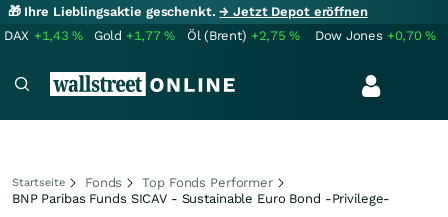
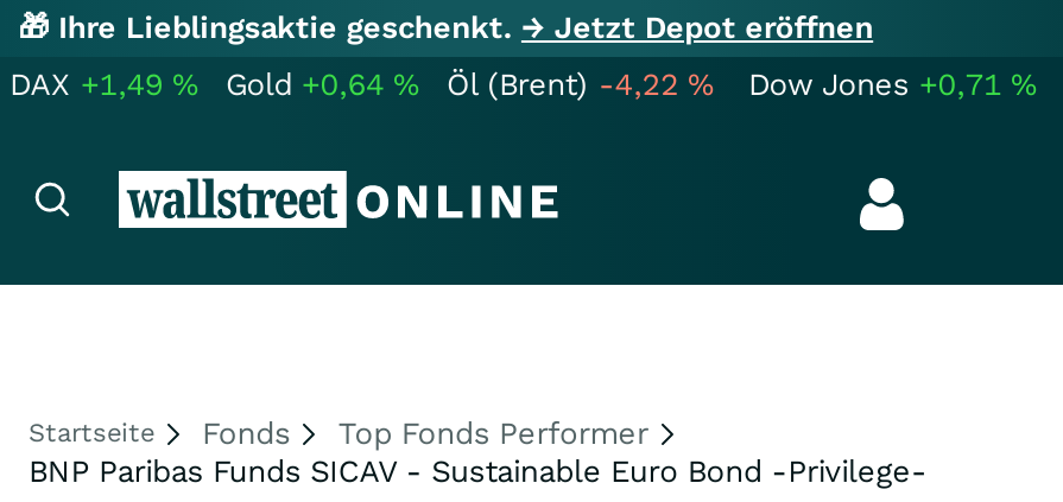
- DAX +1,43%
+ DAX +1,49%

- Gold +1,77%
+ Gold +0,64%

- Öl (Brent) +2,75%
+ Öl (Brent) -4,22%

- Dow Jones +0,70%
+ Dow Jones +0,71%
